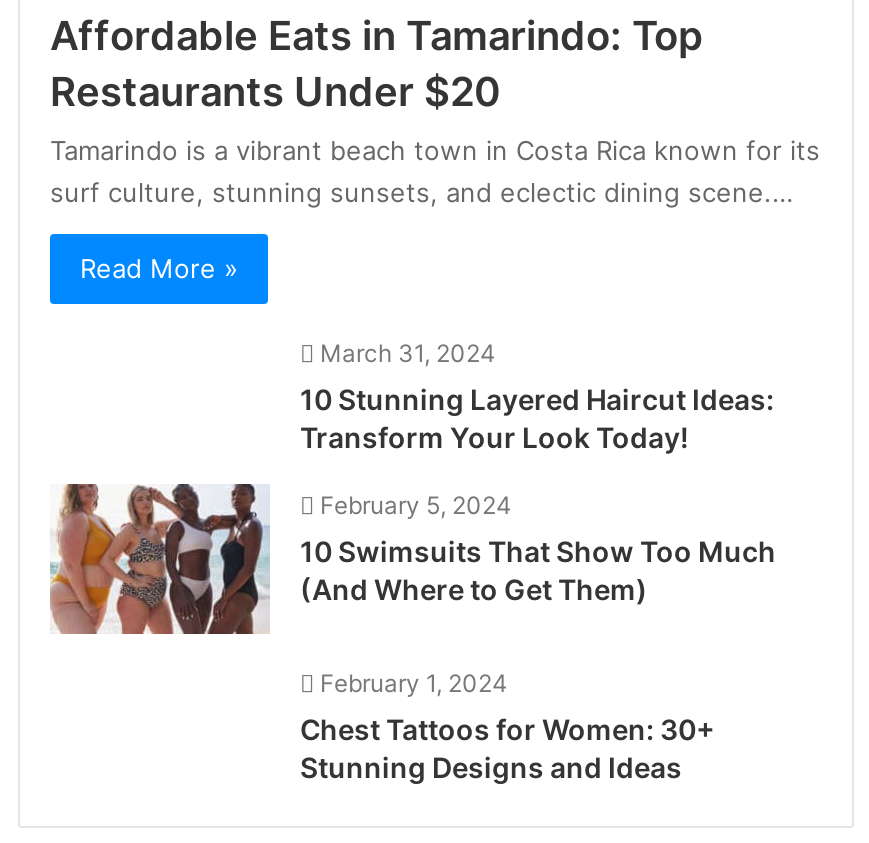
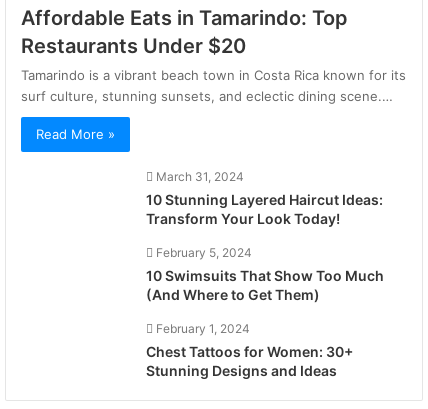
- [image]
